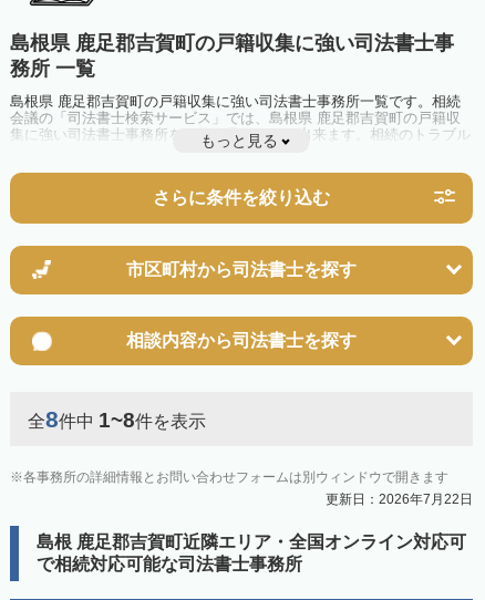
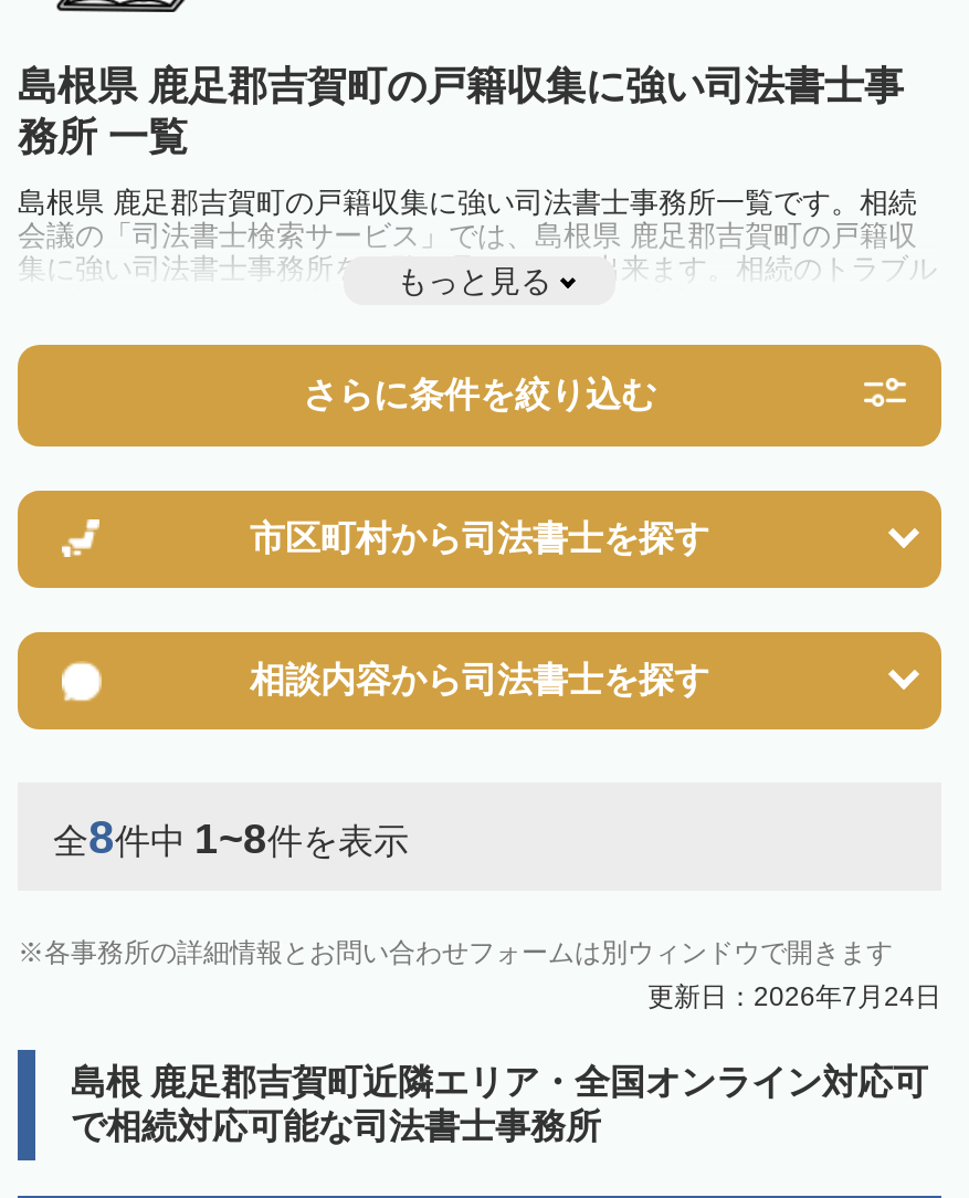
- 更新日：2026年7月22日
+ 更新日：2026年7月24日
